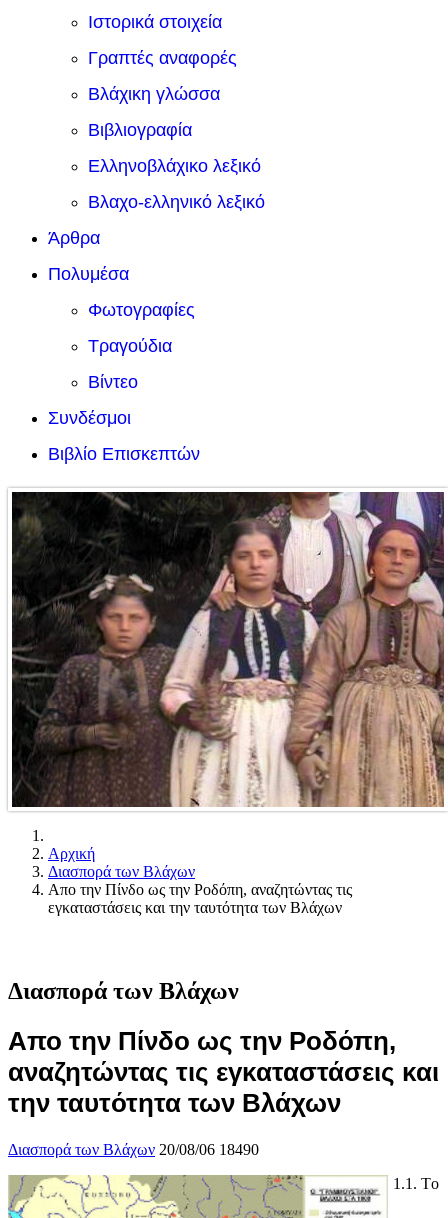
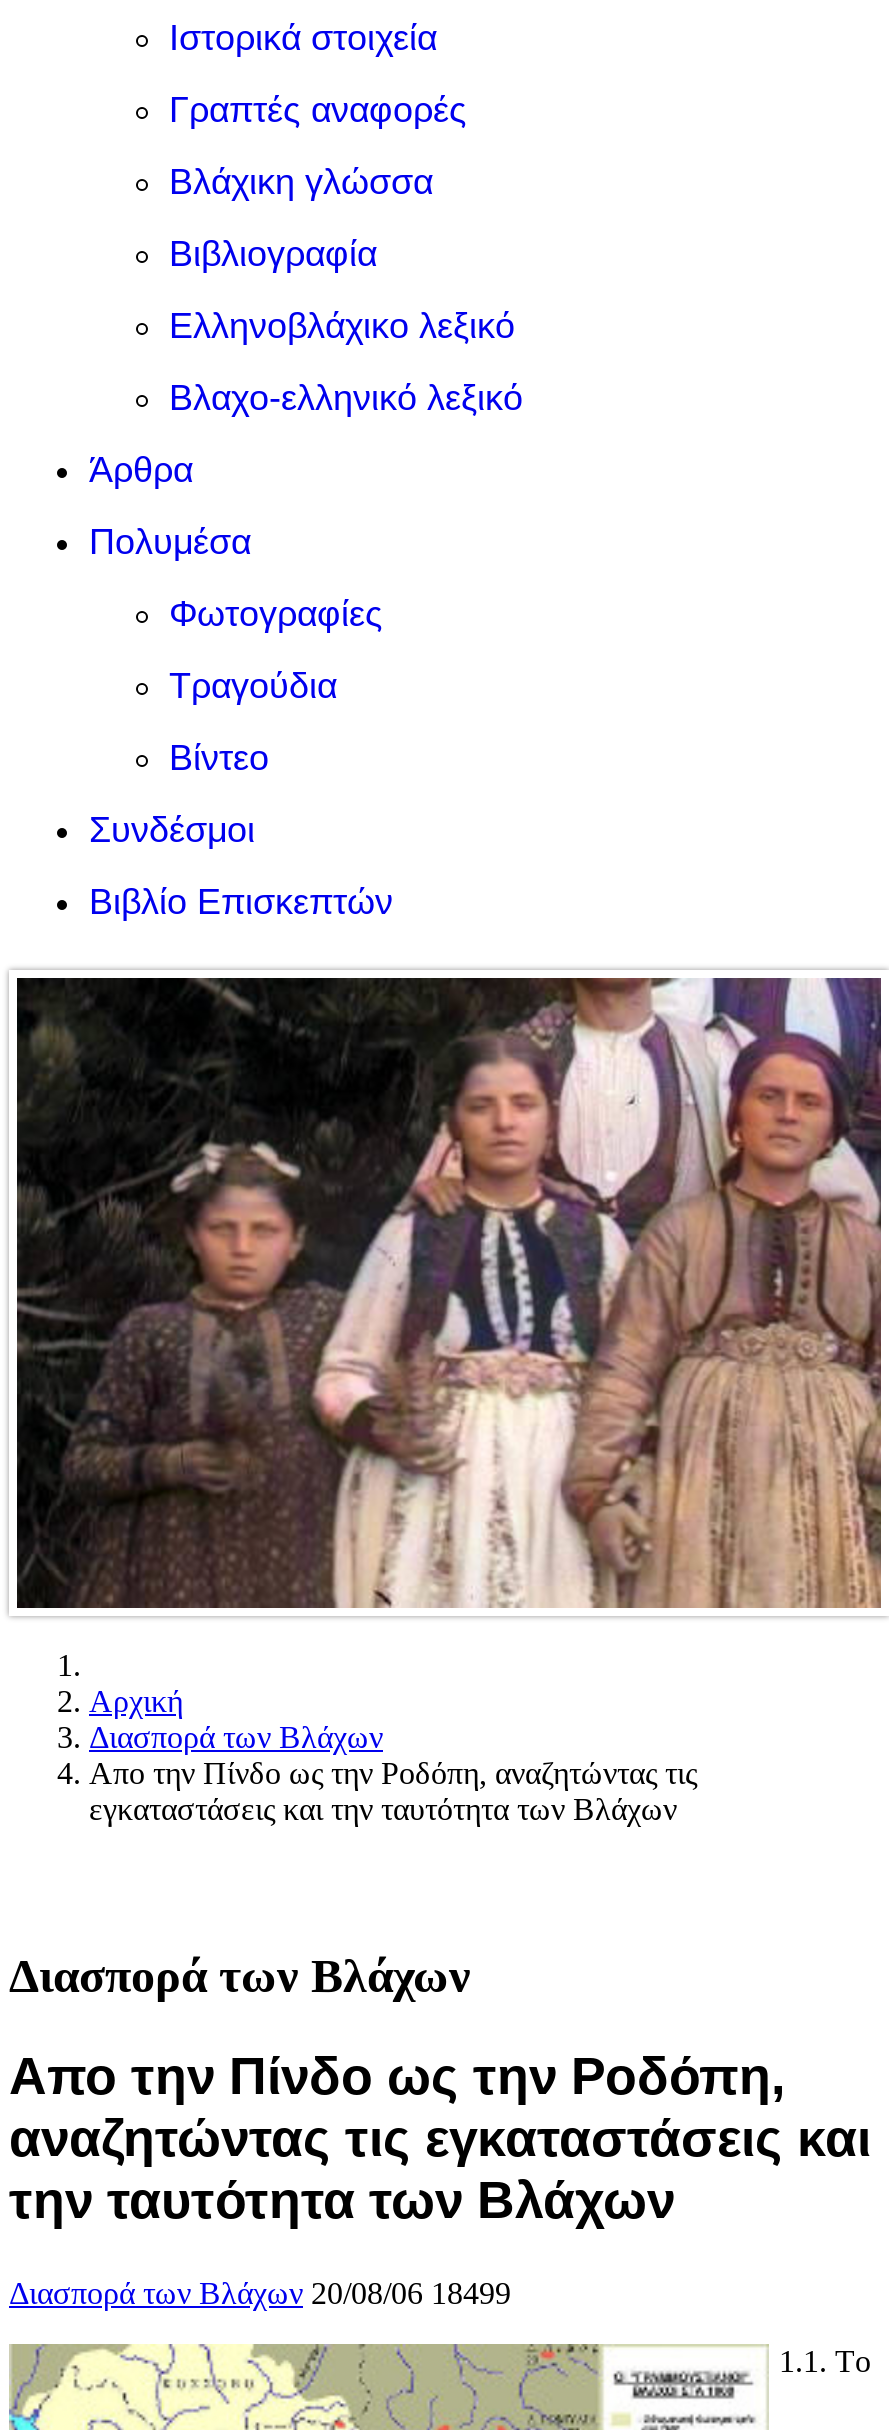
- Διασπορά των Βλάχων 20/08/06 18490
+ Διασπορά των Βλάχων 20/08/06 18499
